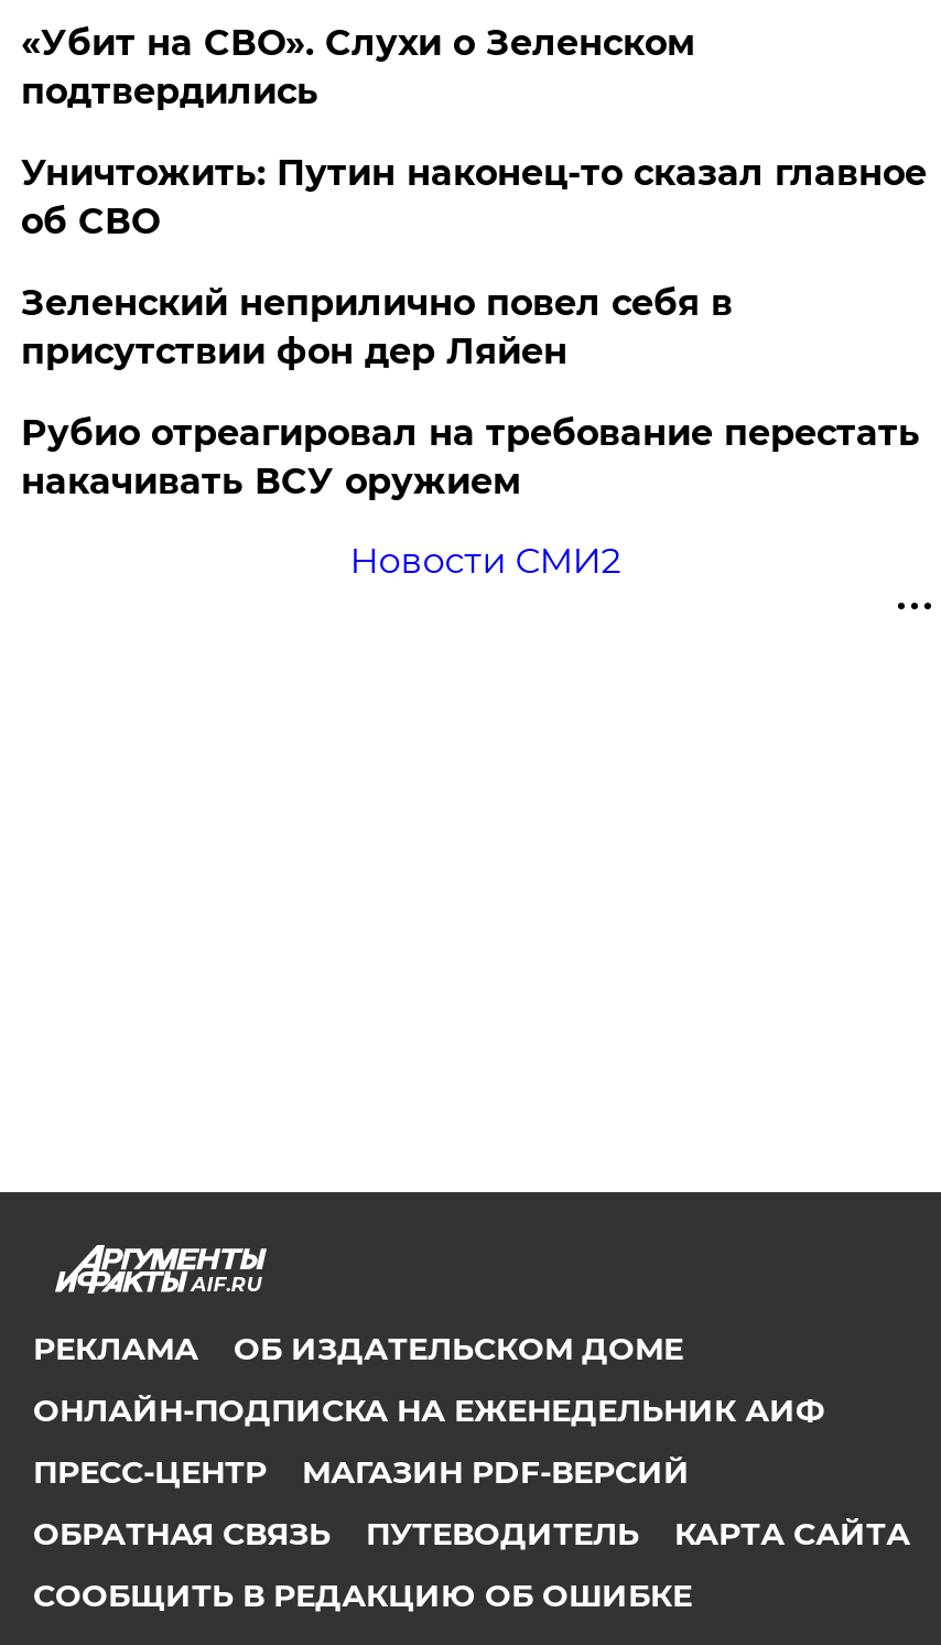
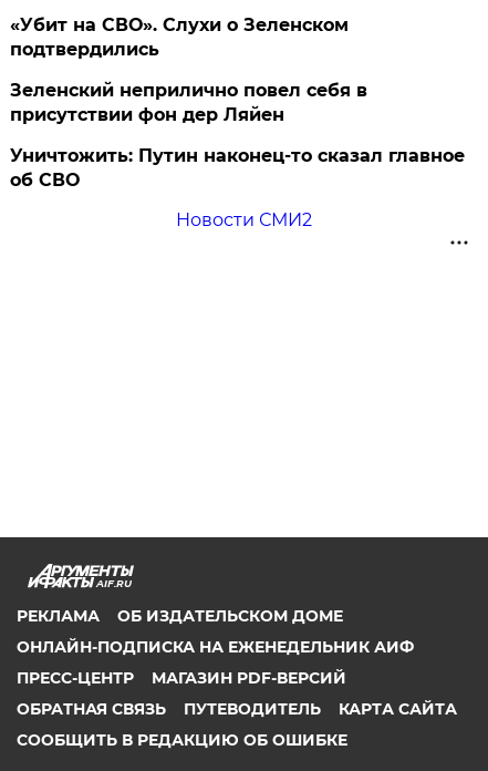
moved down: Уничтожить: Путин наконец-то сказал главное | об СВО

- Рубио отреагировал на требование перестать
- накачивать ВСУ оружием
